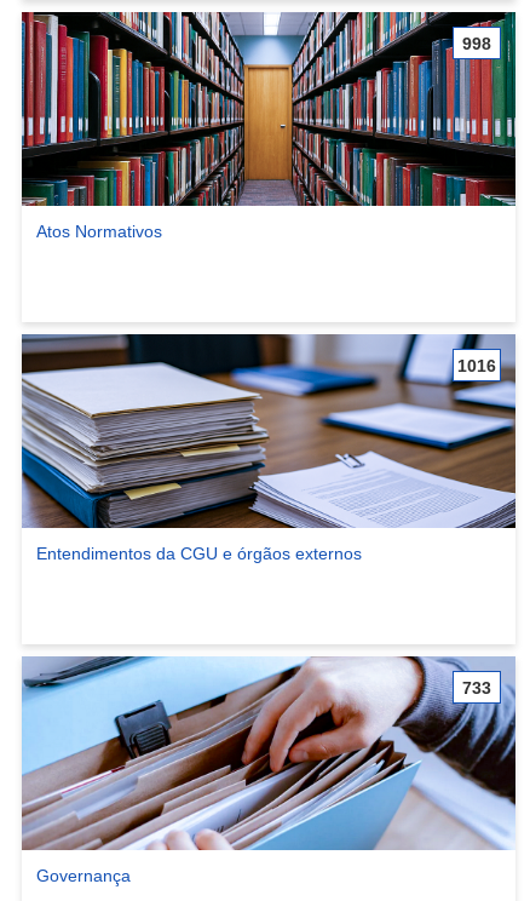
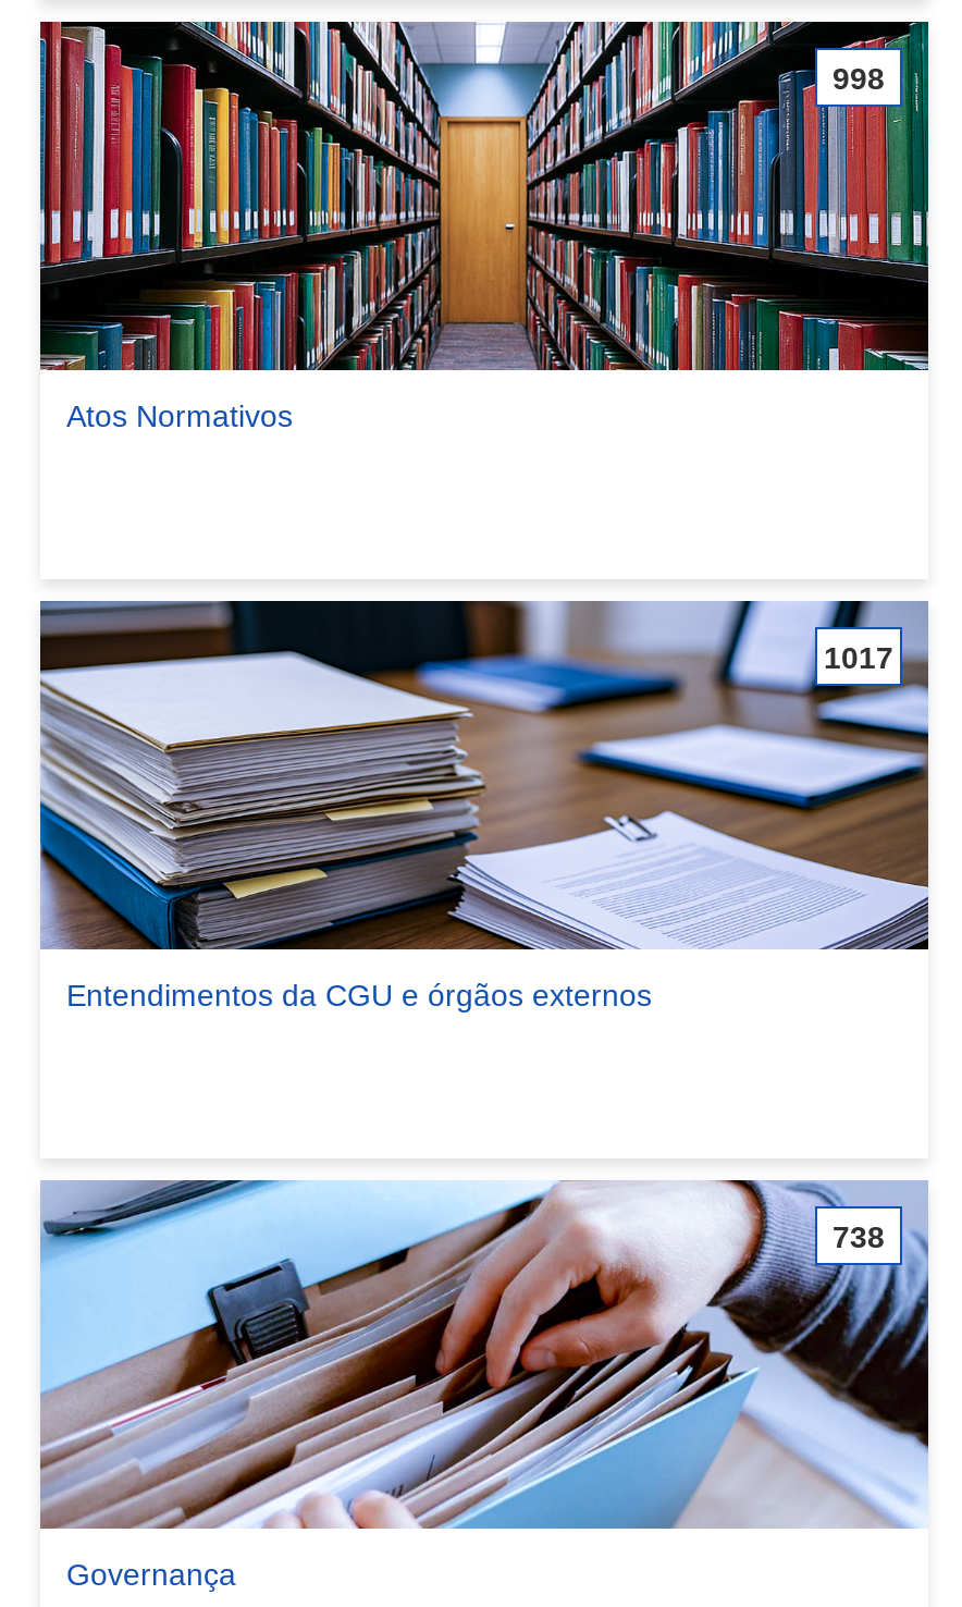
- 1016
+ 1017

- 733
+ 738
